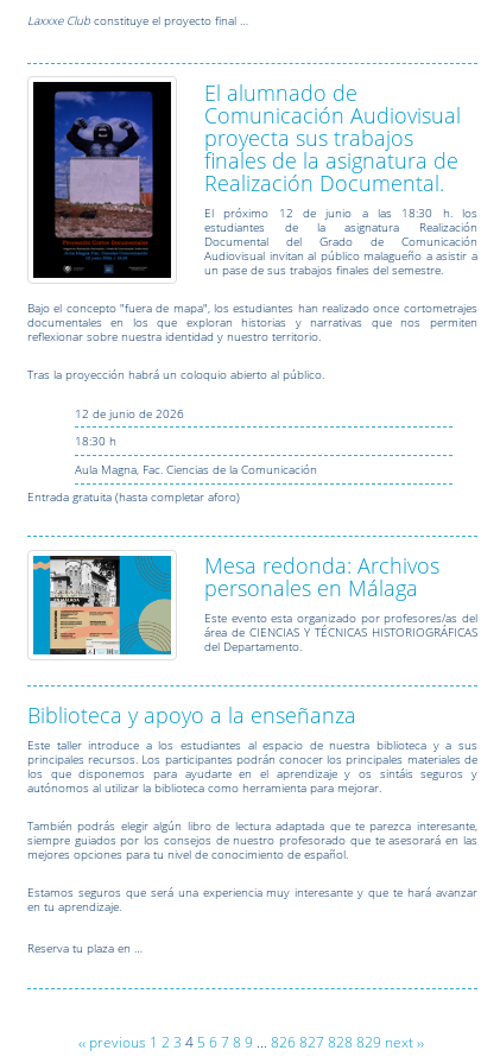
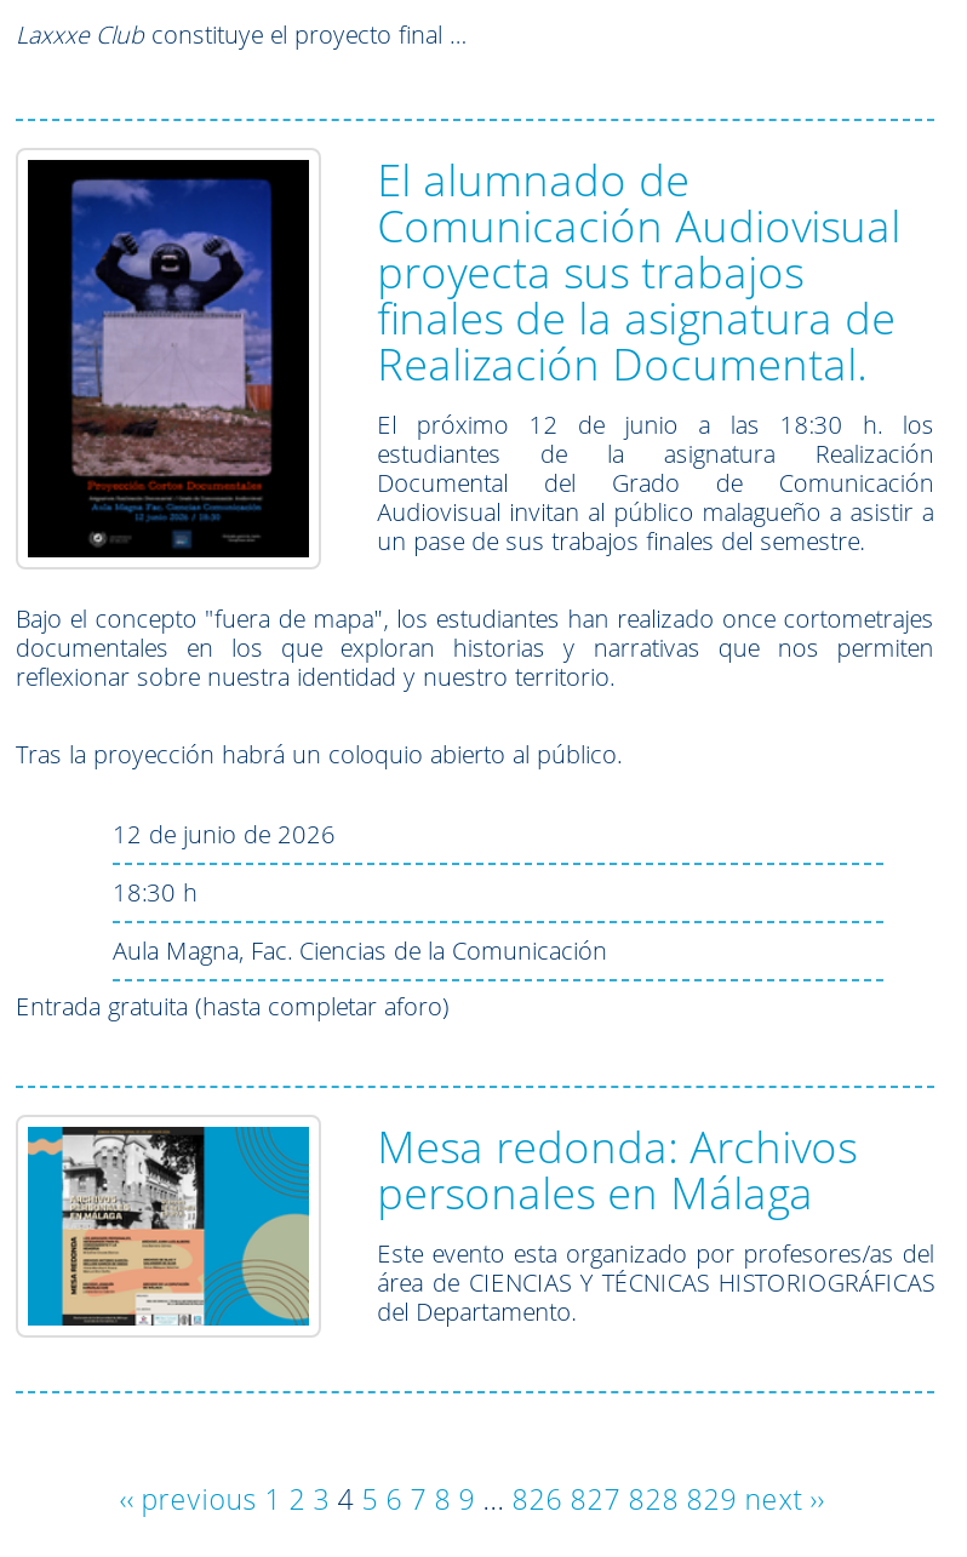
- Biblioteca y apoyo a la enseñanza
- Este taller introduce a los estudiantes al espacio de nuestra biblioteca y a sus
- principales recursos. Los participantes podrán conocer los principales materiales de
- los que disponemos para ayudarte en el aprendizaje y os sintáis seguros y
- autónomos al utilizar la biblioteca como herramienta para mejorar.
- También podrás elegir algún libro de lectura adaptada que te parezca interesante,
- siempre guiados por los consejos de nuestro profesorado que te asesorará en las
- mejores opciones para tu nivel de conocimiento de español.
- Estamos seguros que será una experiencia muy interesante y que te hará avanzar
- en tu aprendizaje.
- Reserva tu plaza en …
